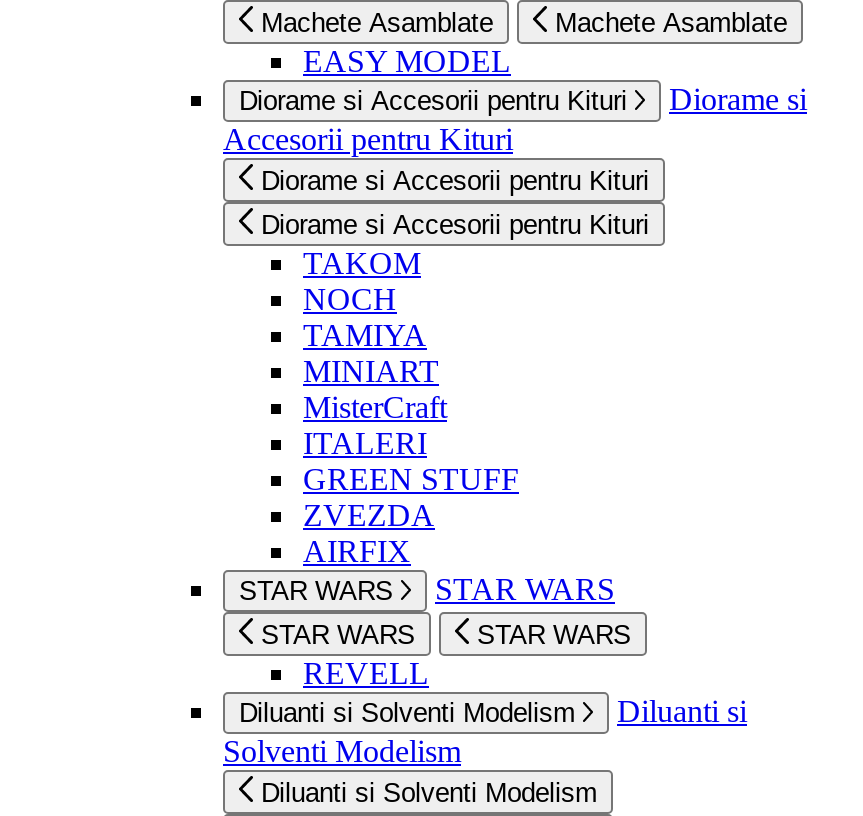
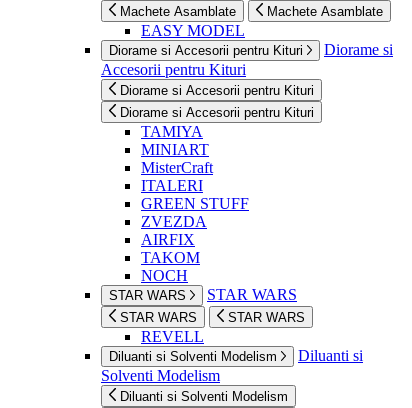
moved down: TAKOM | NOCH

moved up: TAMIYA | MINIART | MisterCraft | ITALERI | GREEN STUFF | ZVEZDA | AIRFIX
